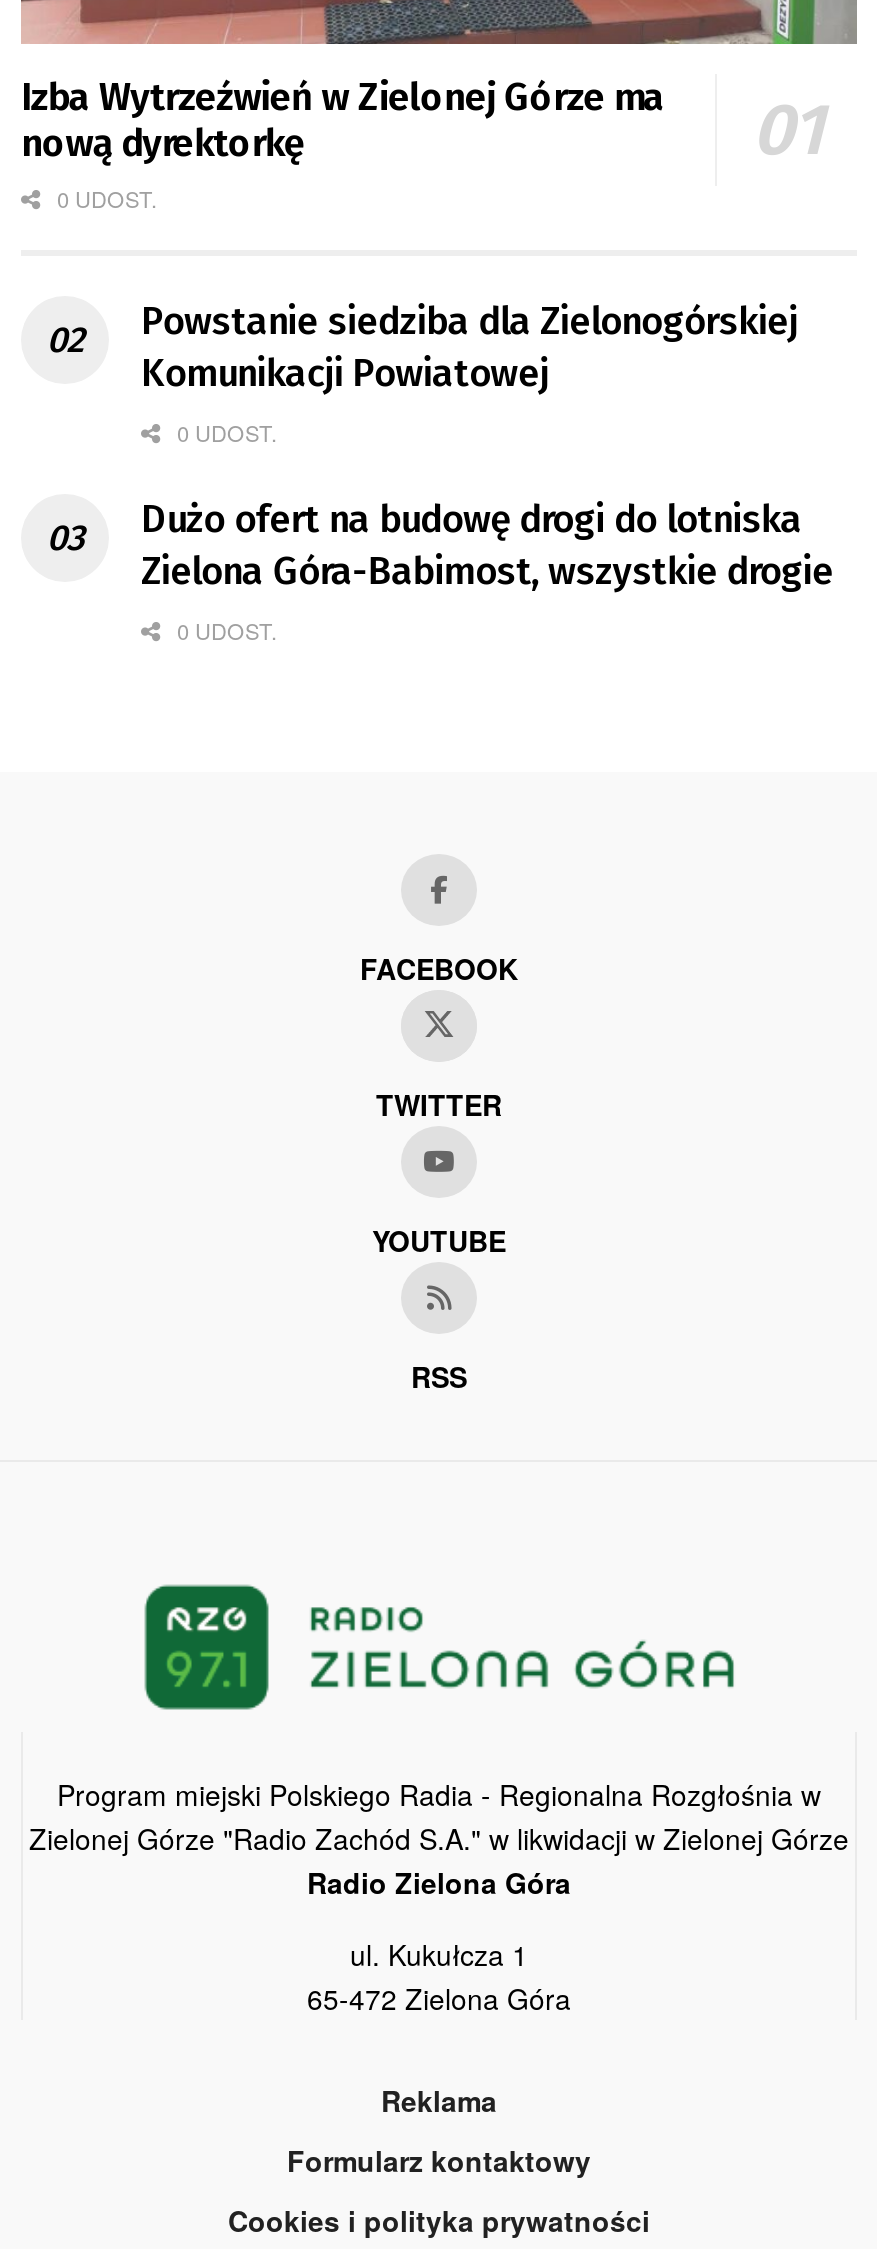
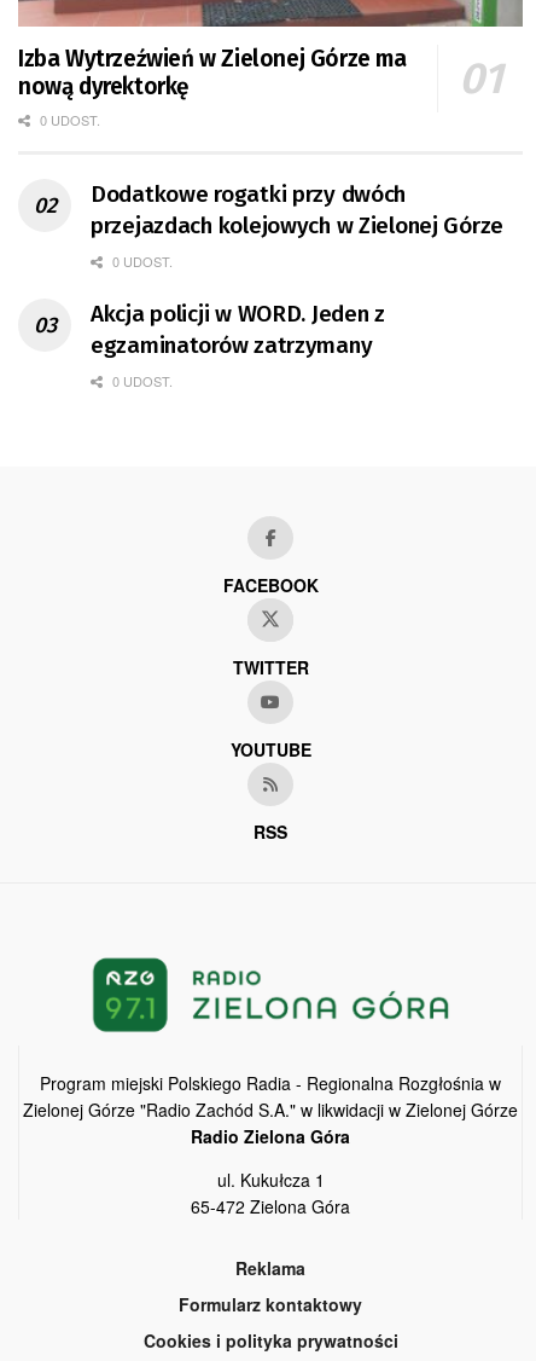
- Powstanie siedziba dla Zielonogórskiej
- Komunikacji Powiatowej
+ Dodatkowe rogatki przy dwóch
+ przejazdach kolejowych w Zielonej Górze

- Dużo ofert na budowę drogi do lotniska
- Zielona Góra-Babimost, wszystkie drogie
+ Akcja policji w WORD. Jeden z
+ egzaminatorów zatrzymany
